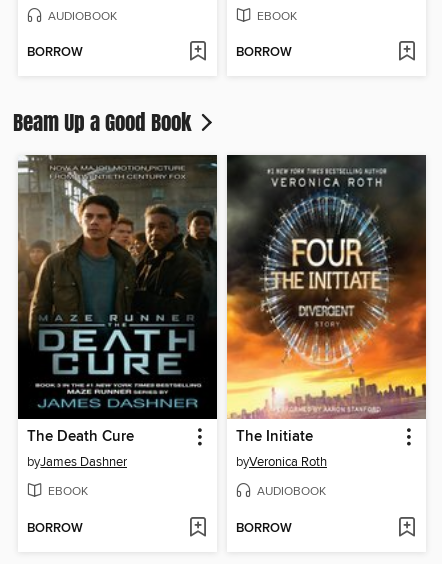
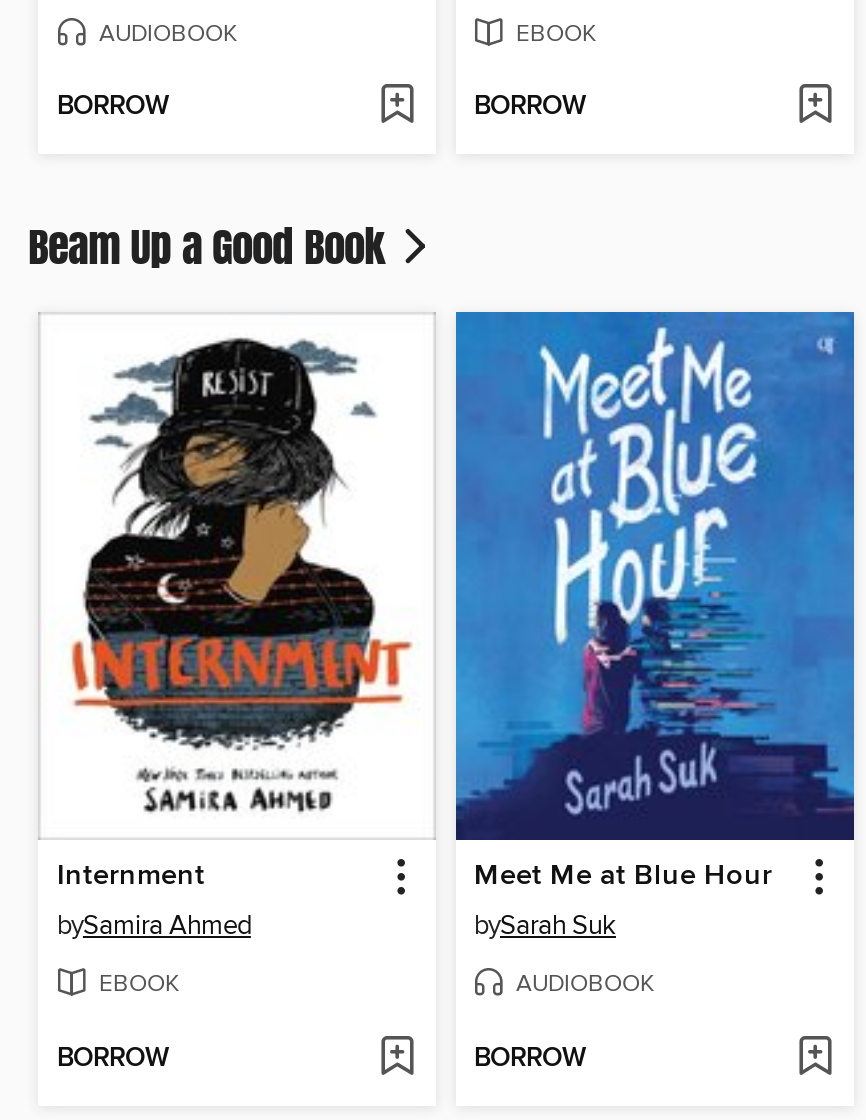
- [image]
- The Death Cure
- byJames Dashner
+ [image]
+ Internment
+ bySamira Ahmed

- [image]
- The Initiate
- byVeronica Roth
+ [image]
+ Meet Me at Blue Hour
+ bySarah Suk
